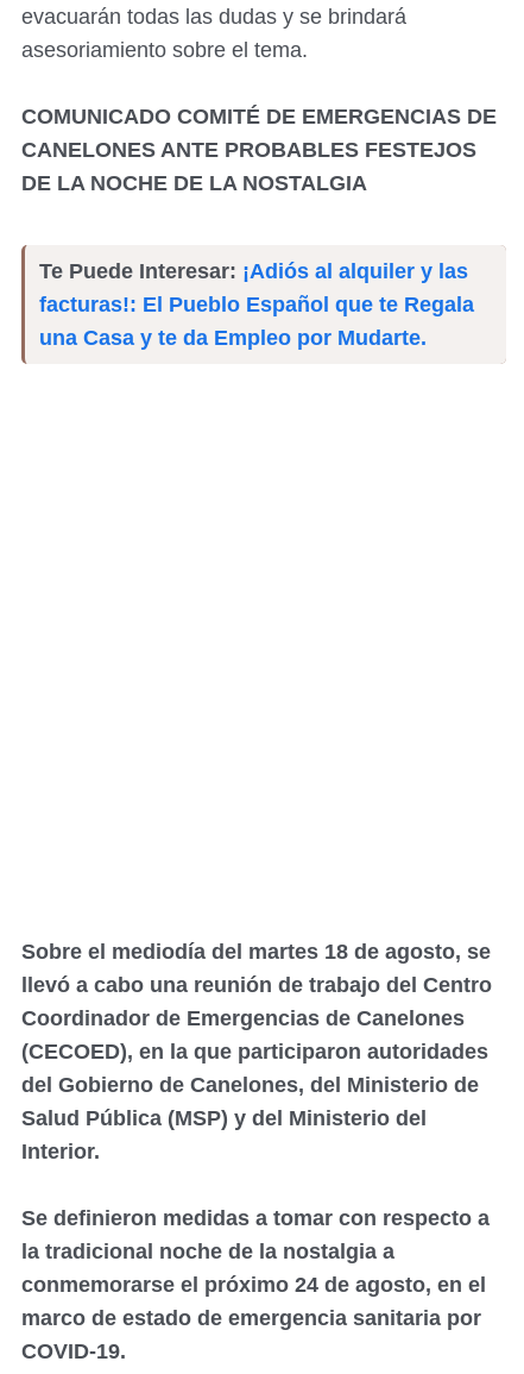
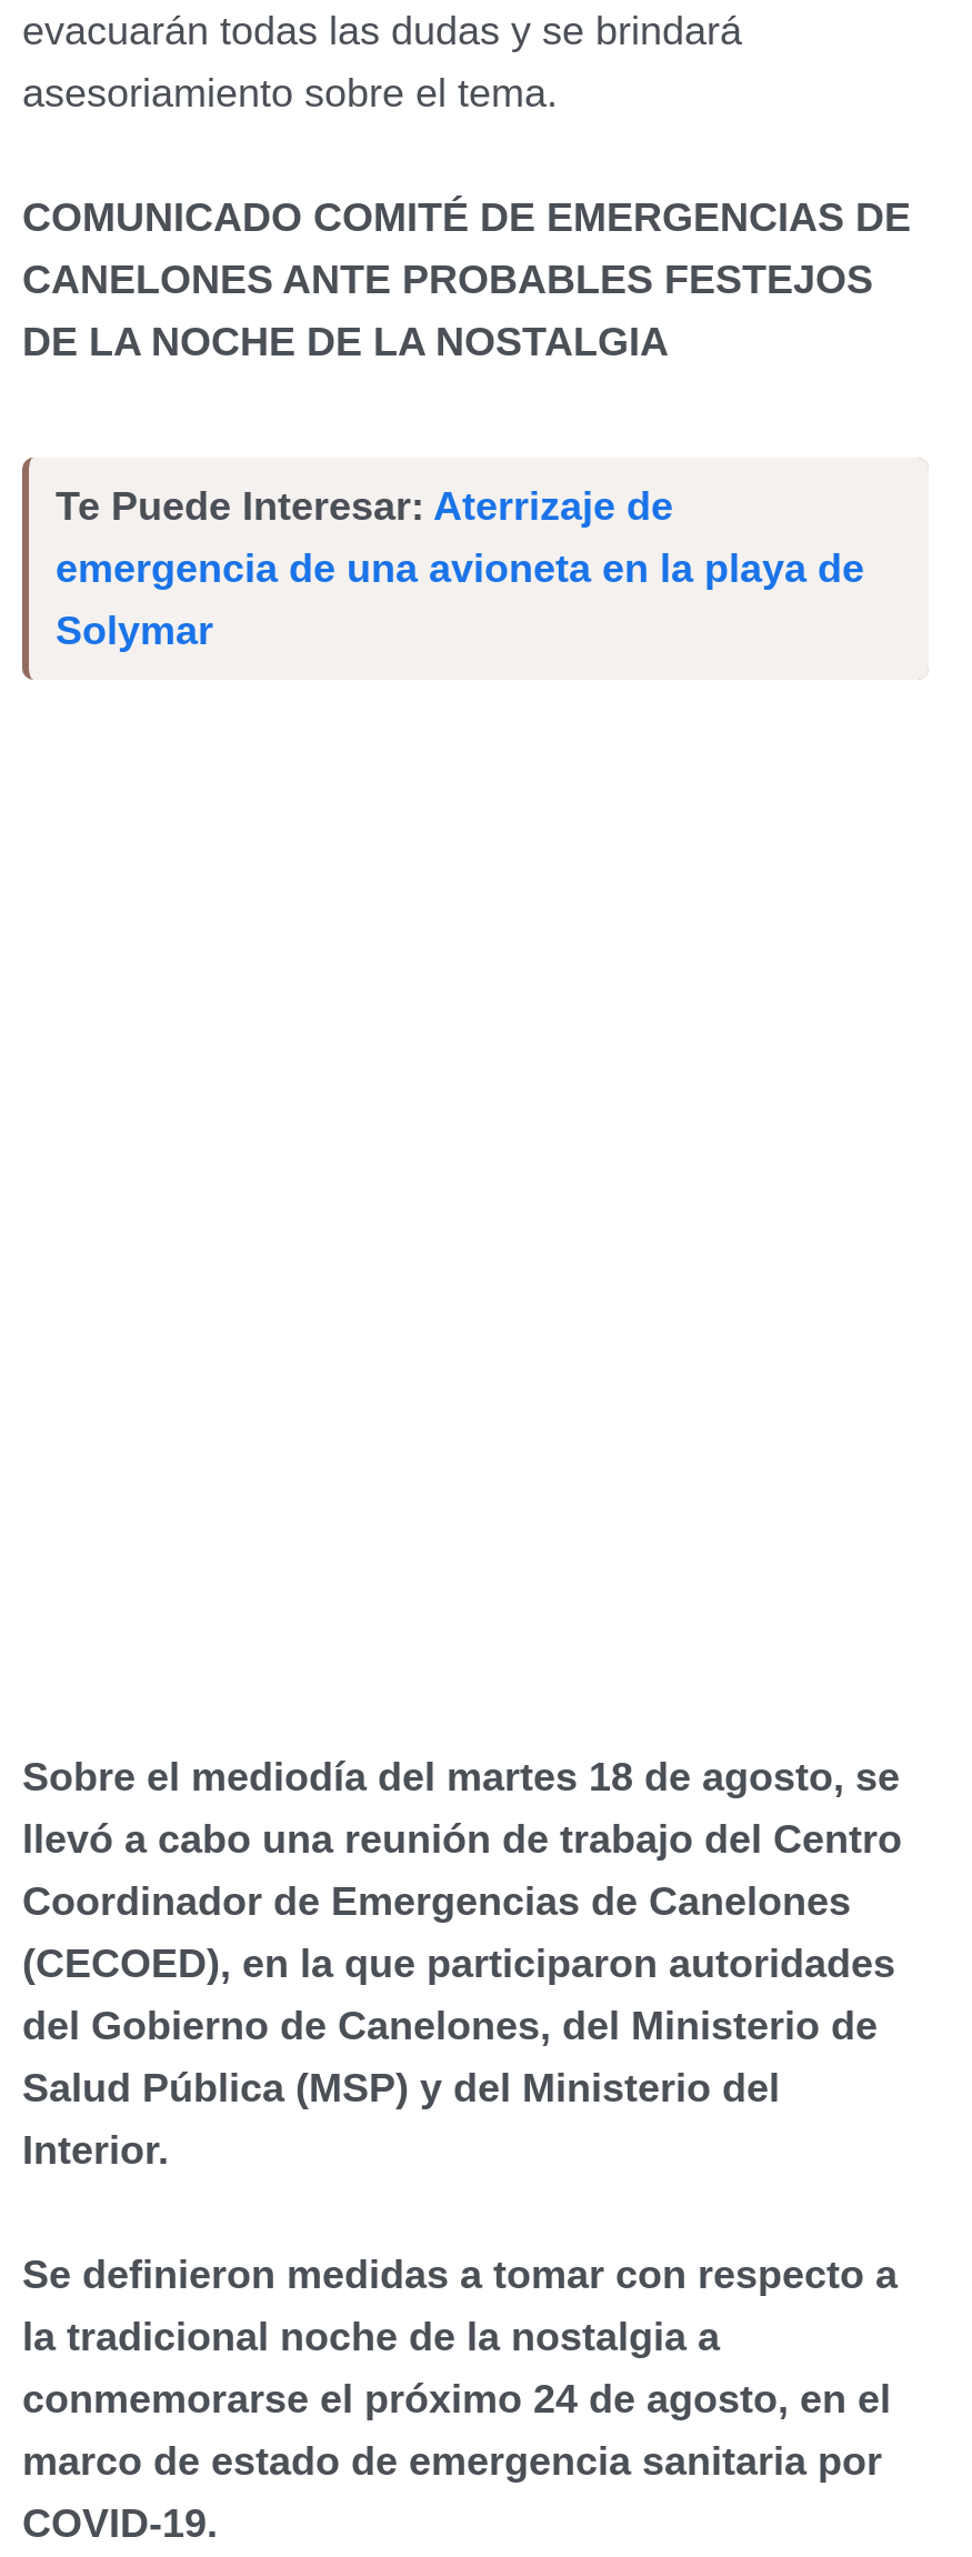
- Te Puede Interesar: ¡Adiós al alquiler y las
- facturas!: El Pueblo Español que te Regala
- una Casa y te da Empleo por Mudarte.
+ Te Puede Interesar: Aterrizaje de
+ emergencia de una avioneta en la playa de
+ Solymar
